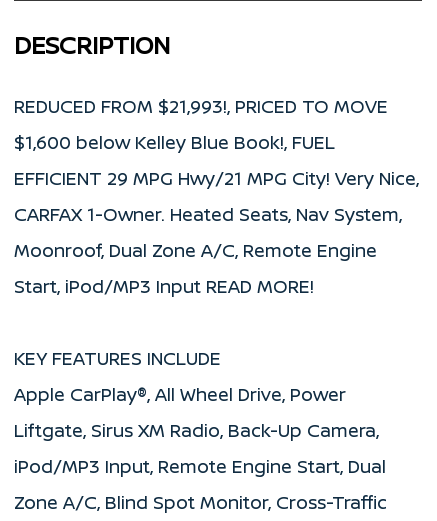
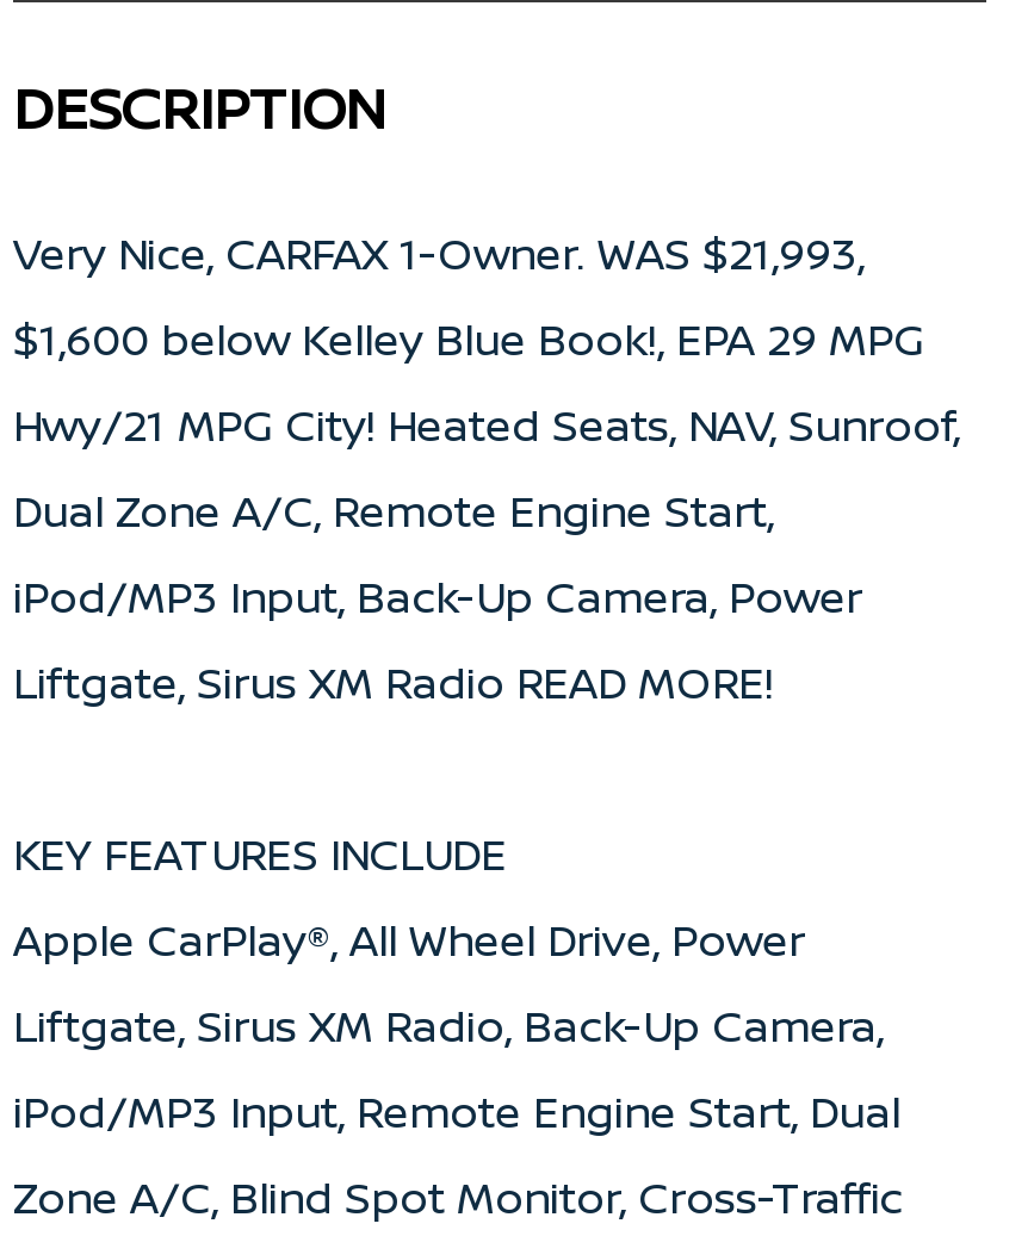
- REDUCED FROM $21,993!, PRICED TO MOVE
+ Very Nice, CARFAX 1-Owner. WAS $21,993,

- $1,600 below Kelley Blue Book!, FUEL
+ $1,600 below Kelley Blue Book!, EPA 29 MPG

- EFFICIENT 29 MPG Hwy/21 MPG City! Very Nice,
+ Hwy/21 MPG City! Heated Seats, NAV, Sunroof,

- CARFAX 1-Owner. Heated Seats, Nav System,
+ Dual Zone A/C, Remote Engine Start,

- Moonroof, Dual Zone A/C, Remote Engine
+ iPod/MP3 Input, Back-Up Camera, Power

- Start, iPod/MP3 Input READ MORE!
+ Liftgate, Sirus XM Radio READ MORE!
